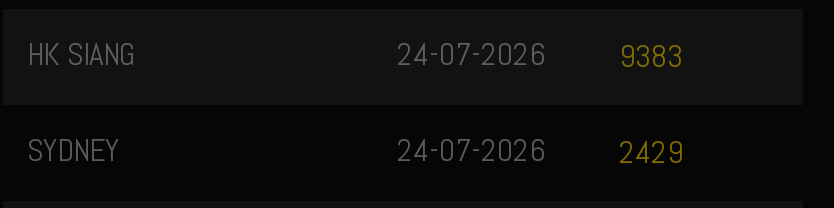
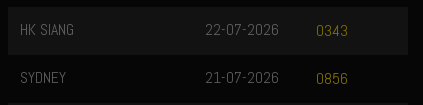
- 24-07-2026
+ 22-07-2026

- 9383
+ 0343

- 24-07-2026
+ 21-07-2026

- 2429
+ 0856
